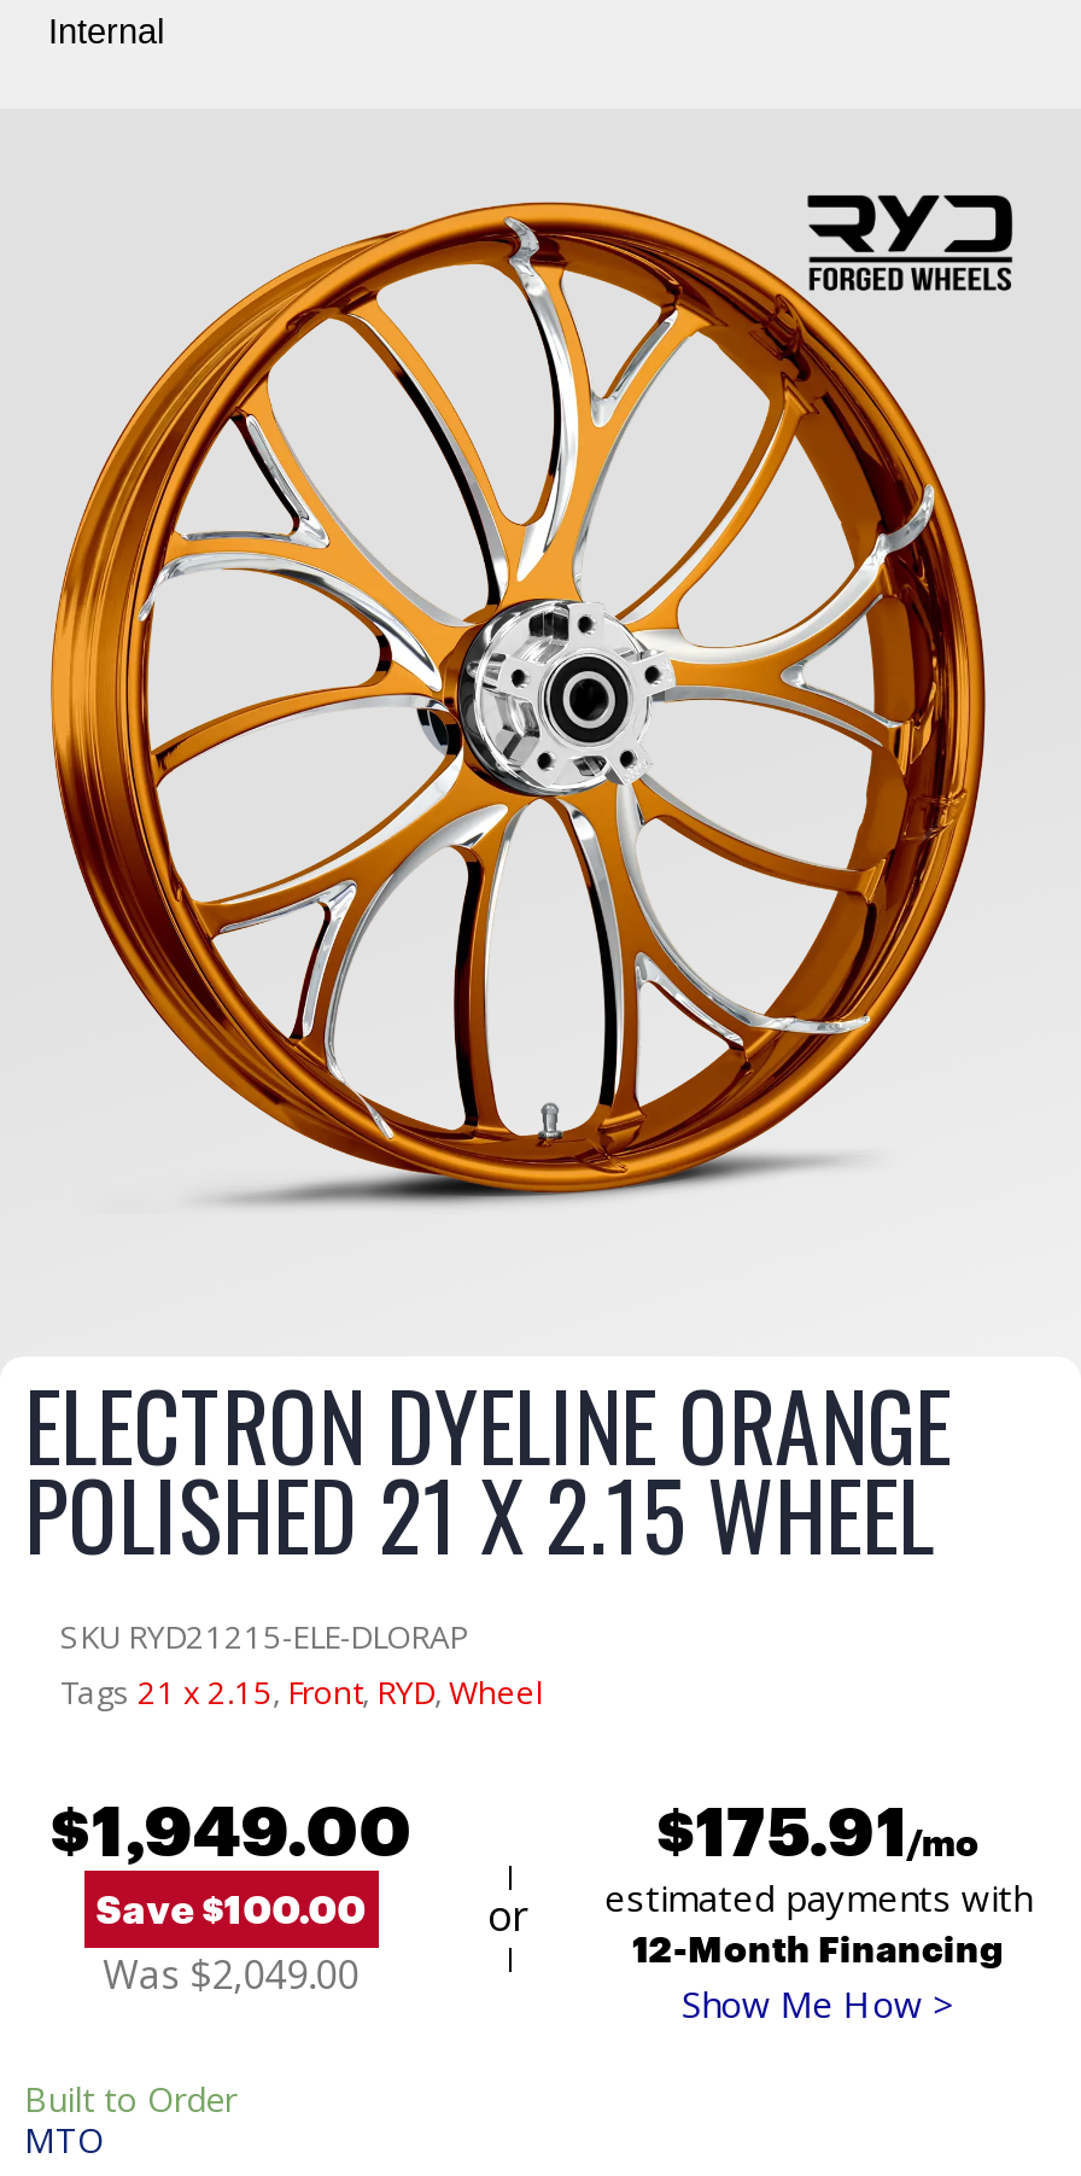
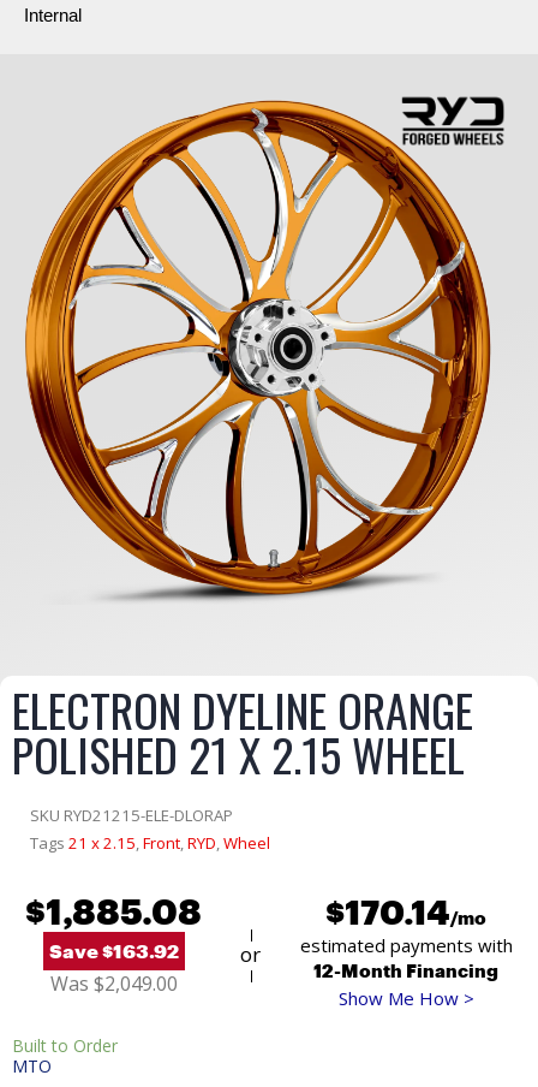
- $1,949.00
+ $1,885.08

- $175.91/mo
+ $170.14/mo

- Save $100.00
+ Save $163.92
